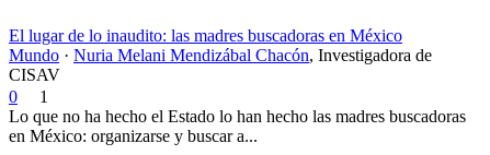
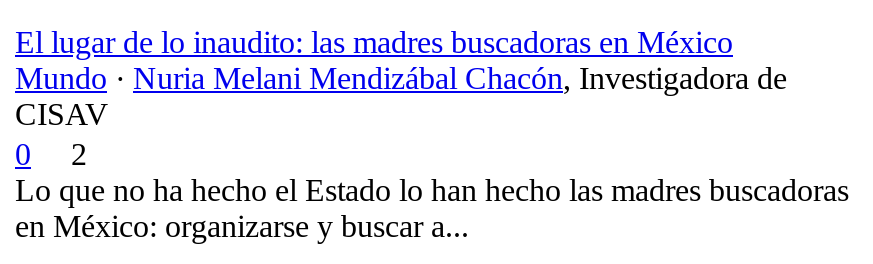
- 0 1
+ 0 2
